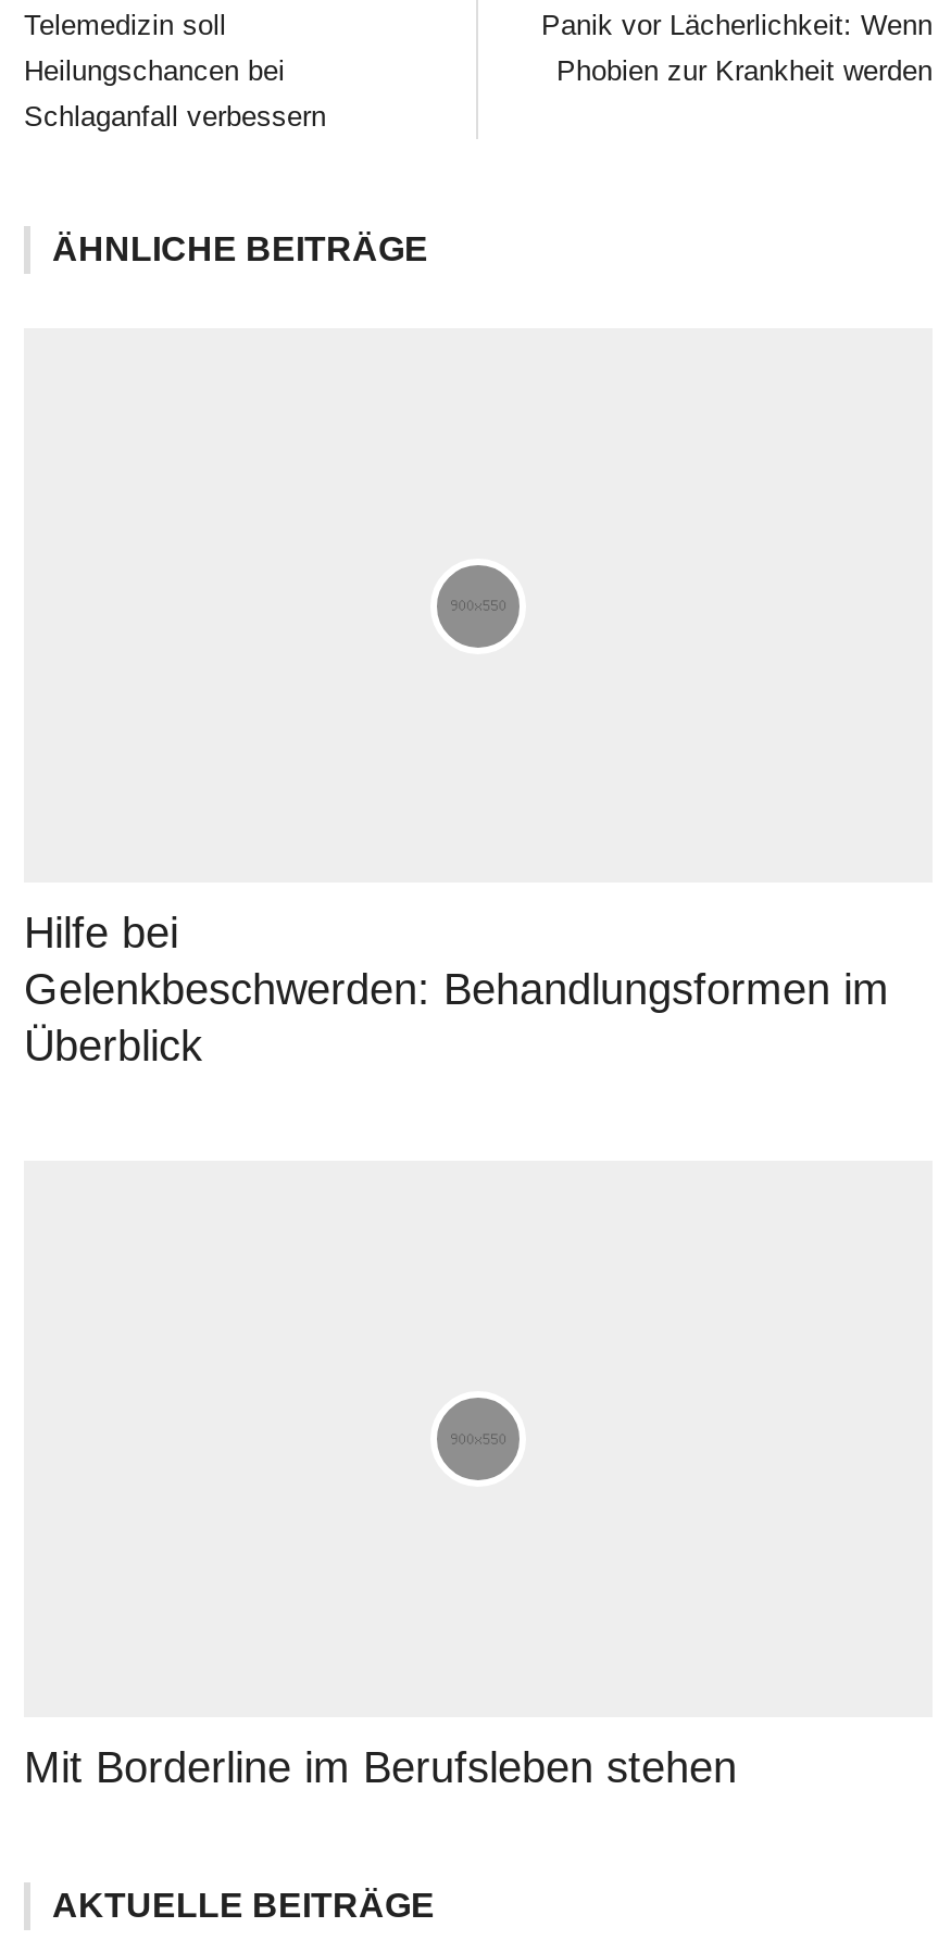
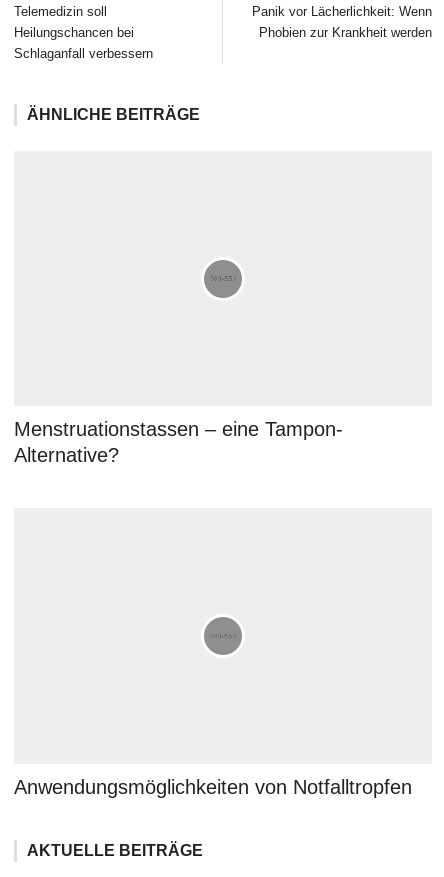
- Hilfe bei
- Gelenkbeschwerden: Behandlungsformen im
- Überblick
+ Menstruationstassen – eine Tampon-
+ Alternative?

- Mit Borderline im Berufsleben stehen
+ Anwendungsmöglichkeiten von Notfalltropfen
